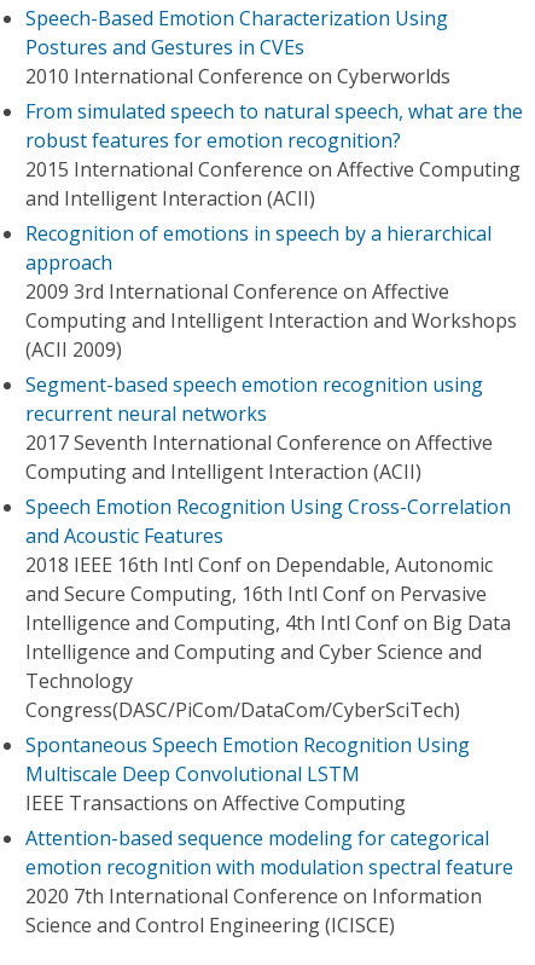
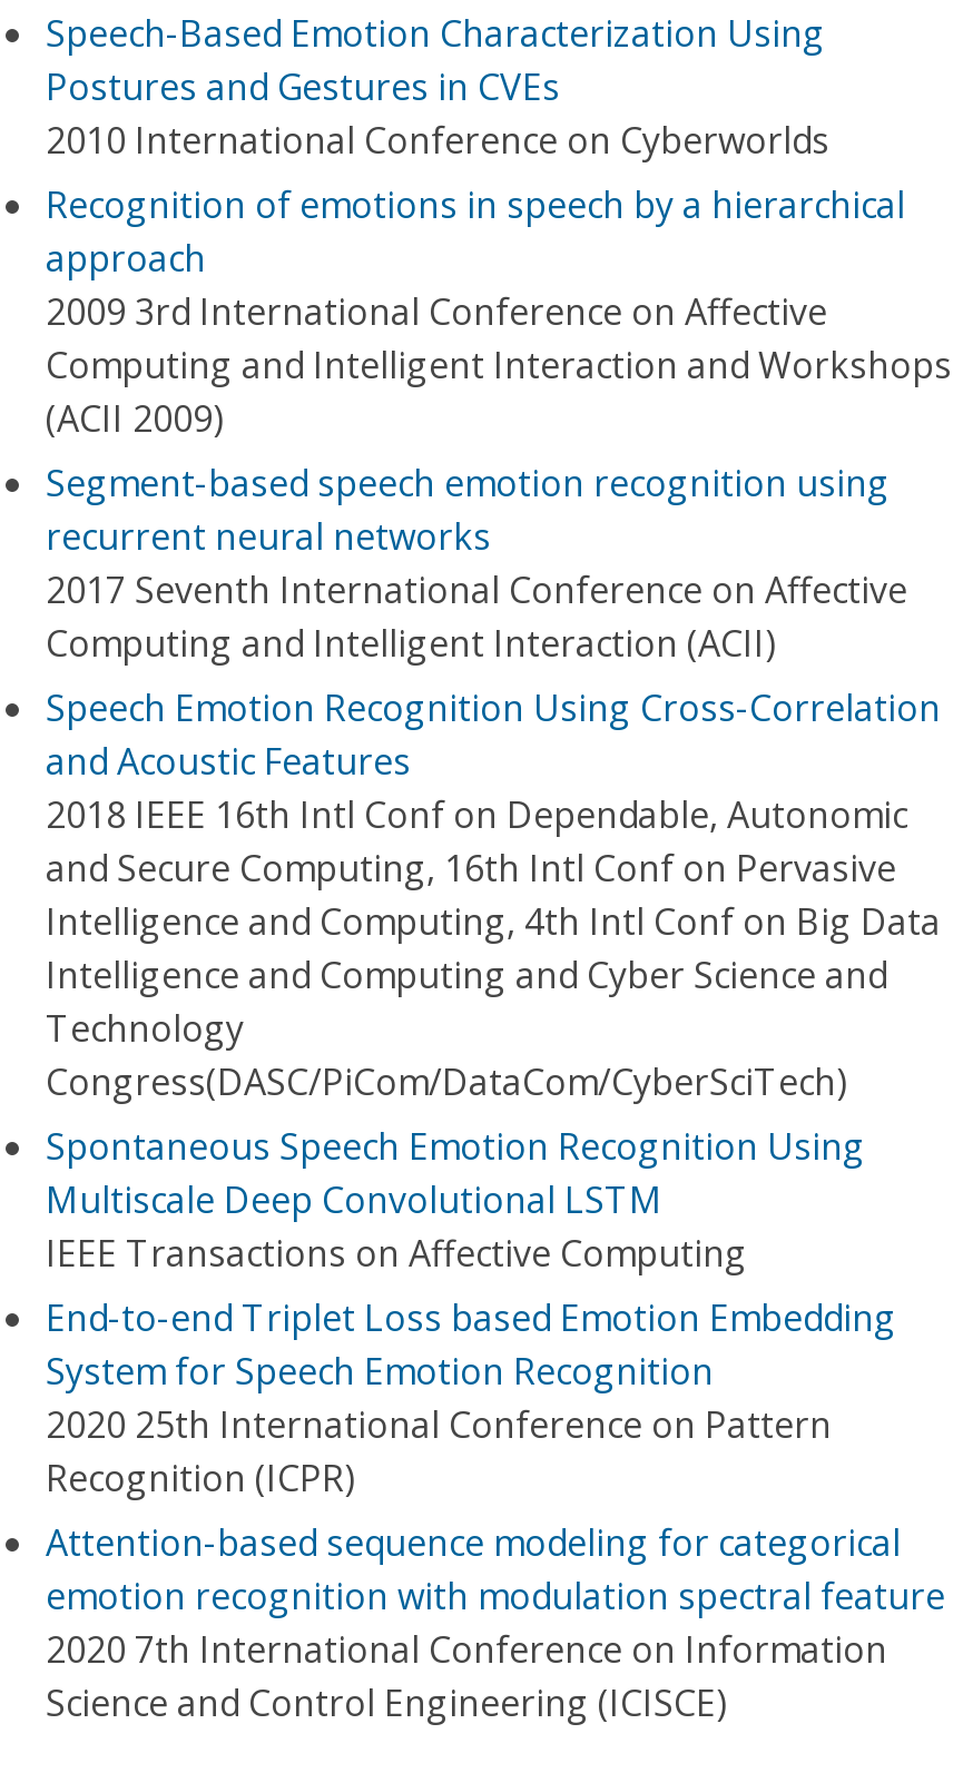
- From simulated speech to natural speech, what are the
- robust features for emotion recognition?
- 2015 International Conference on Affective Computing
- and Intelligent Interaction (ACII)

moved up: Recognition of emotions in speech by a hierarchical | approach | 2009 3rd International Conference on Affective | ... | Multiscale Deep Convolutional LSTM | IEEE Transactions on Affective Computing

+ End-to-end Triplet Loss based Emotion Embedding
+ System for Speech Emotion Recognition
+ 2020 25th International Conference on Pattern
+ Recognition (ICPR)
